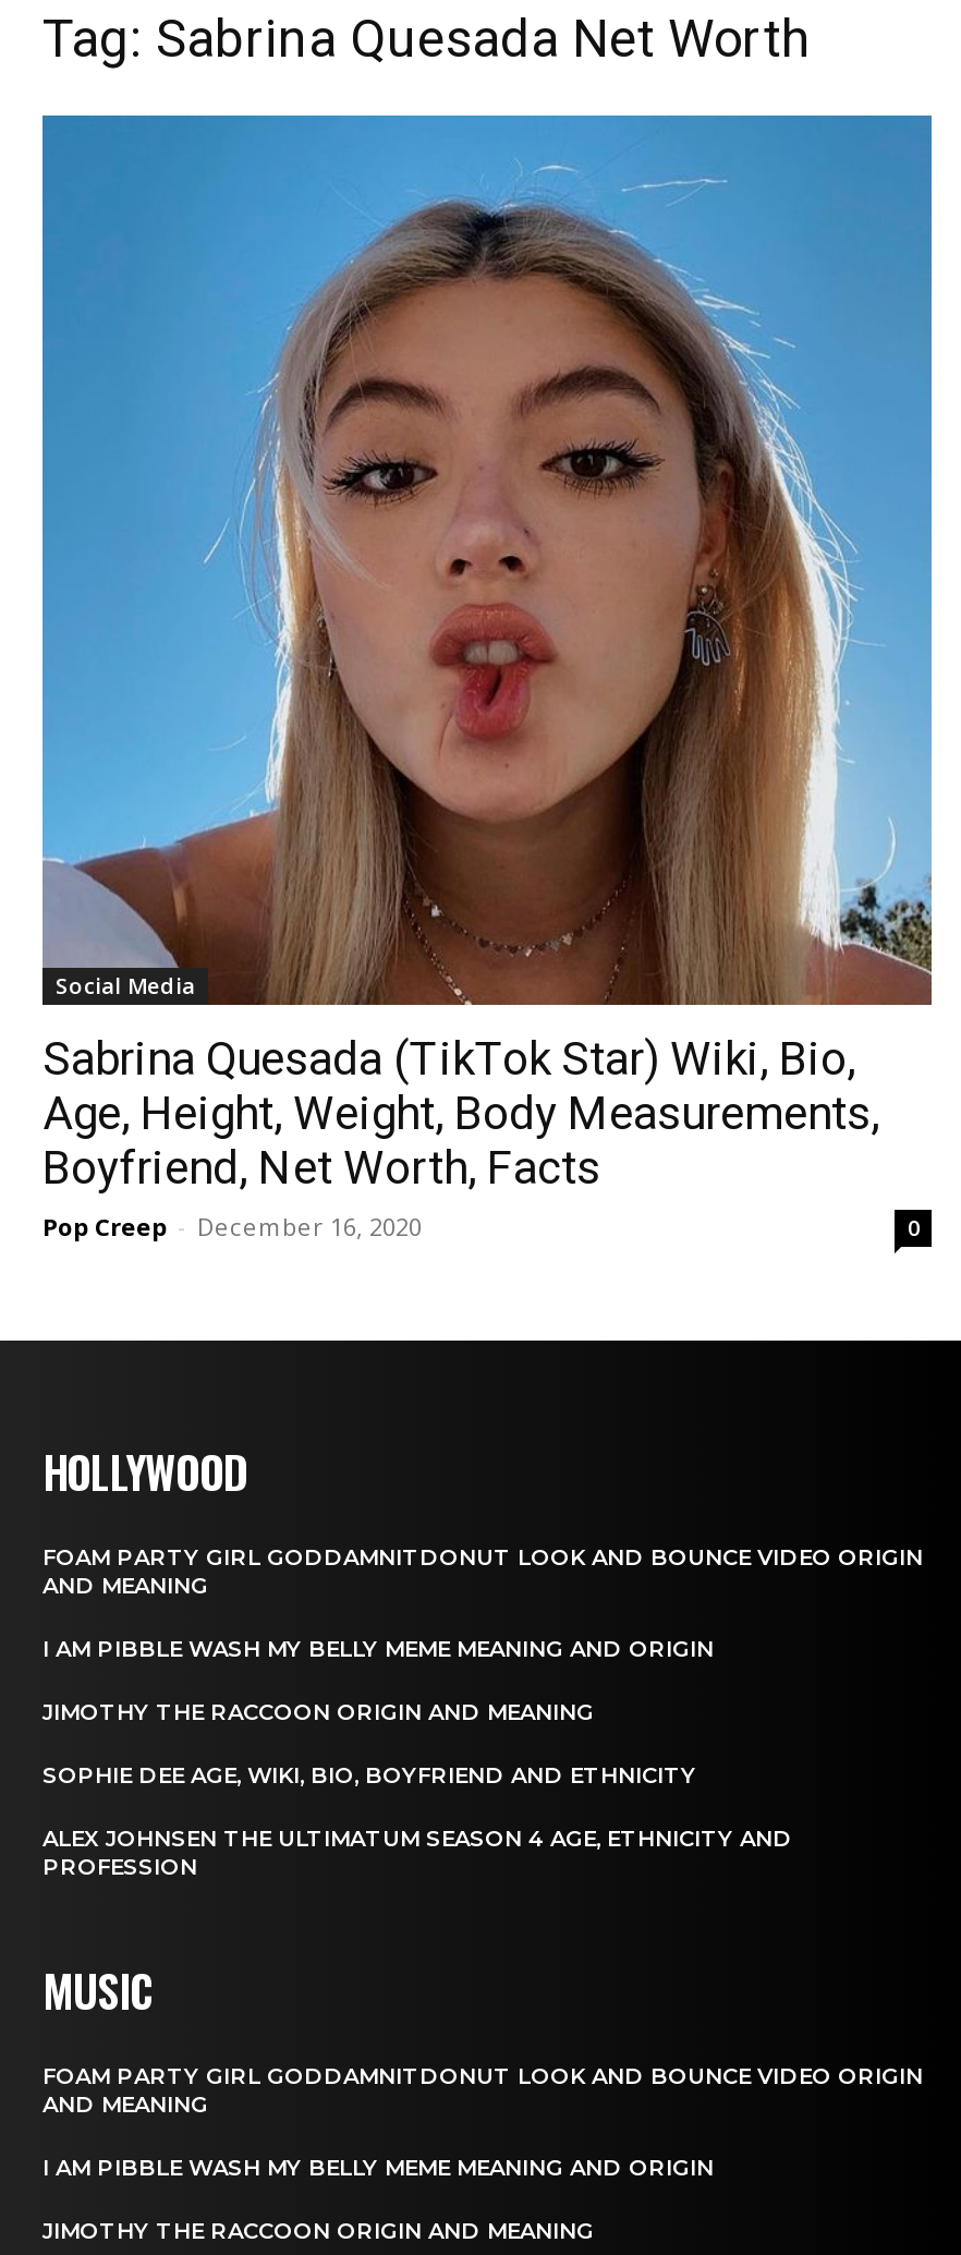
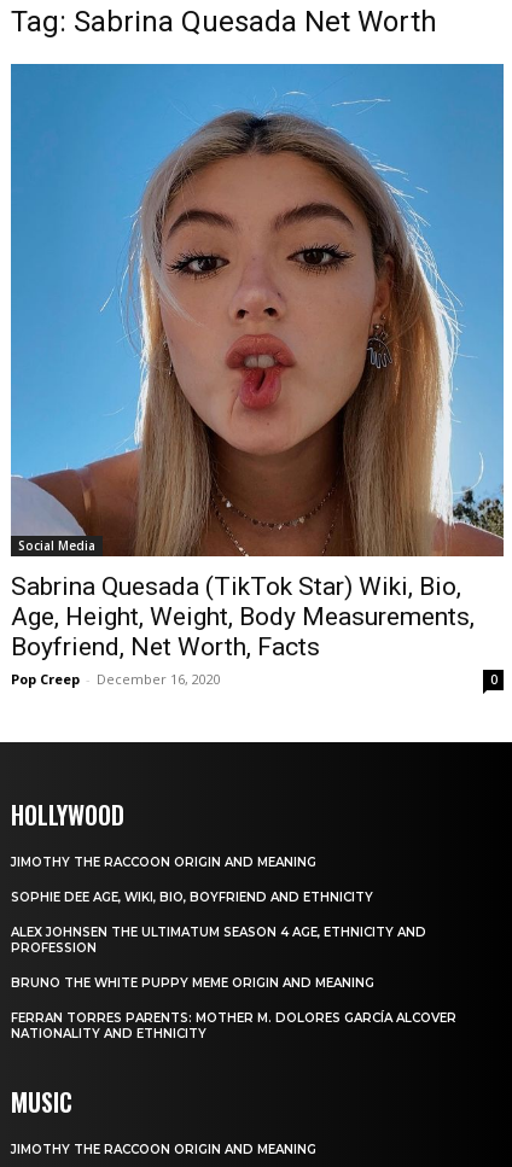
- FOAM PARTY GIRL GODDAMNITDONUT LOOK AND BOUNCE VIDEO ORIGIN
- AND MEANING
- I AM PIBBLE WASH MY BELLY MEME MEANING AND ORIGIN

+ BRUNO THE WHITE PUPPY MEME ORIGIN AND MEANING
+ FERRAN TORRES PARENTS: MOTHER M. DOLORES GARCÍA ALCOVER
+ NATIONALITY AND ETHNICITY

- FOAM PARTY GIRL GODDAMNITDONUT LOOK AND BOUNCE VIDEO ORIGIN
- AND MEANING
- I AM PIBBLE WASH MY BELLY MEME MEANING AND ORIGIN
